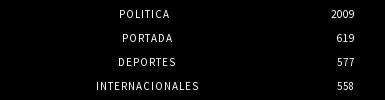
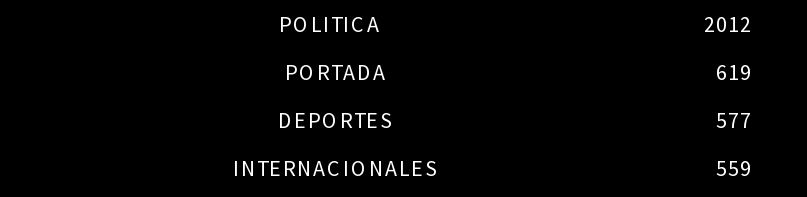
- 2009
+ 2012

- 558
+ 559
